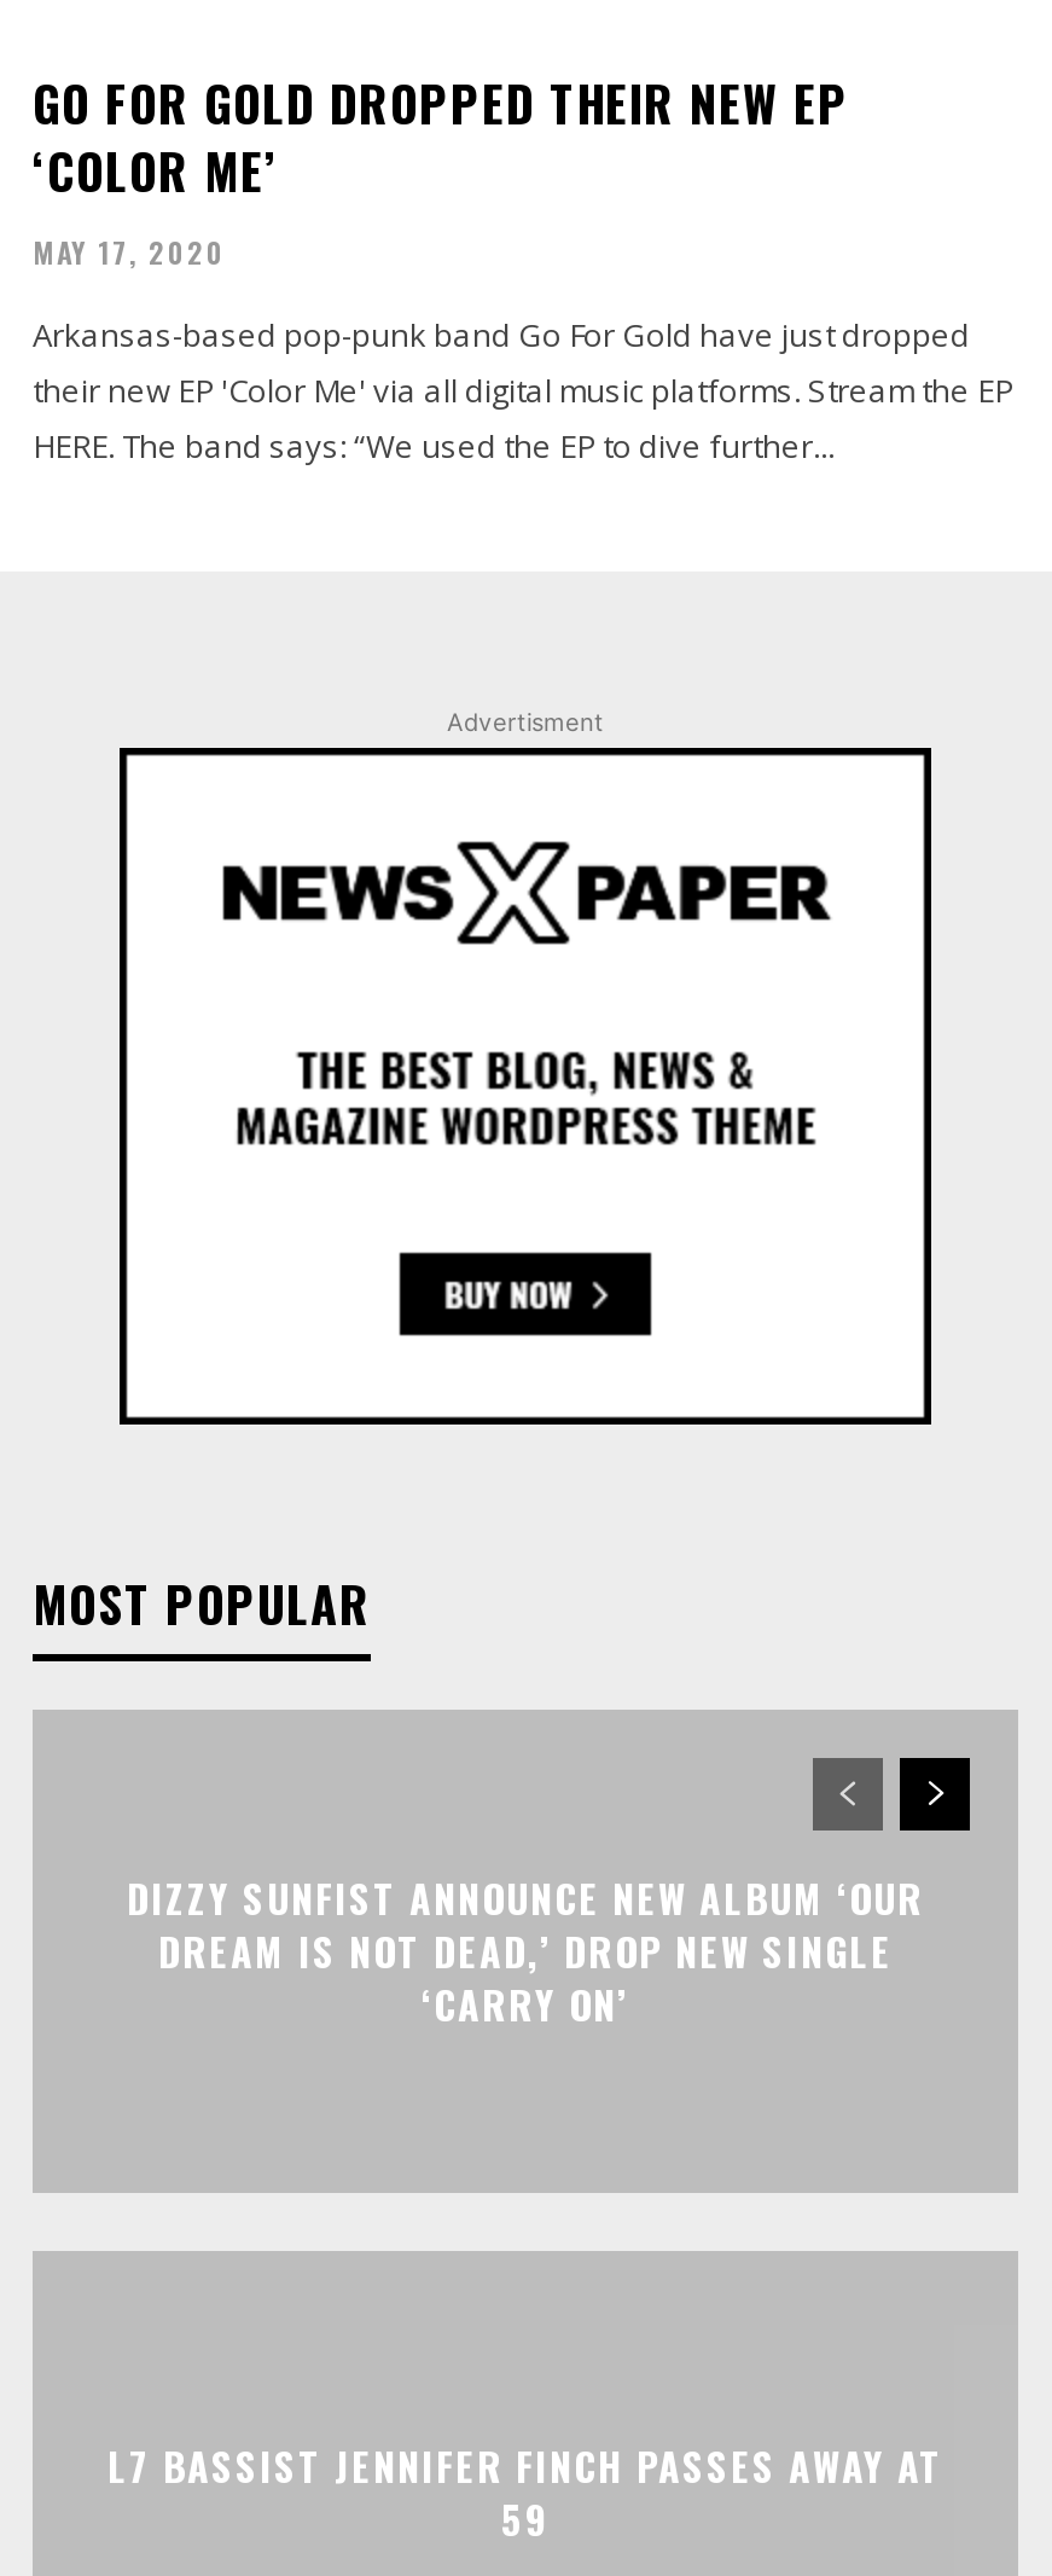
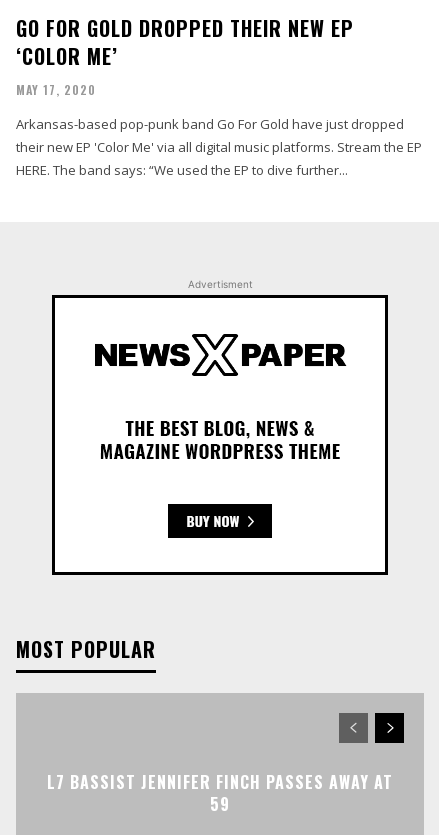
- DIZZY SUNFIST ANNOUNCE NEW ALBUM ‘OUR
- DREAM IS NOT DEAD,’ DROP NEW SINGLE
- ‘CARRY ON’
